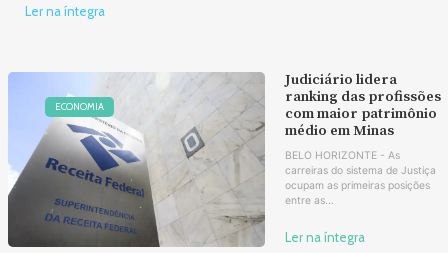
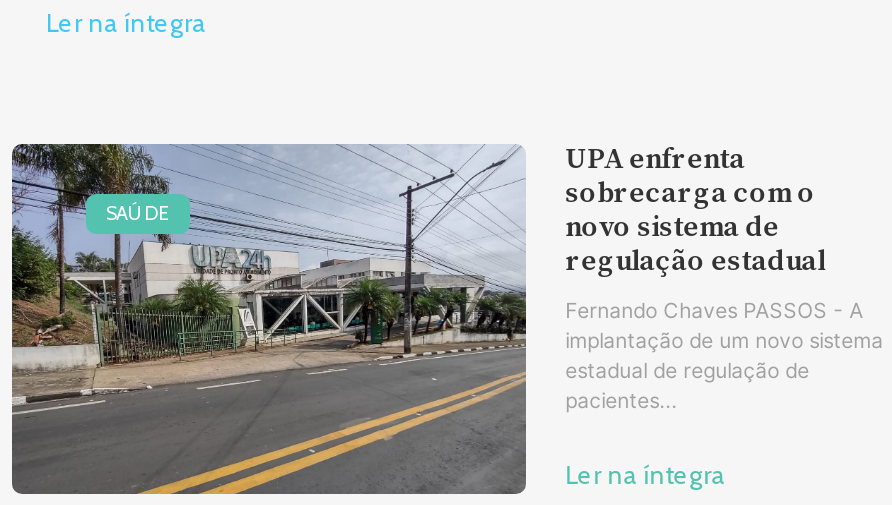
- [image]
- ECONOMIA
+ [image]
+ SAÚDE

- Judiciário lidera
- ranking das profissões
- com maior patrimônio
- médio em Minas
+ UPA enfrenta
+ sobrecarga com o
+ novo sistema de
+ regulação estadual

- BELO HORIZONTE - As
- carreiras do sistema de Justiça
- ocupam as primeiras posições
- entre as...
+ Fernando Chaves PASSOS - A
+ implantação de um novo sistema
+ estadual de regulação de
+ pacientes...
